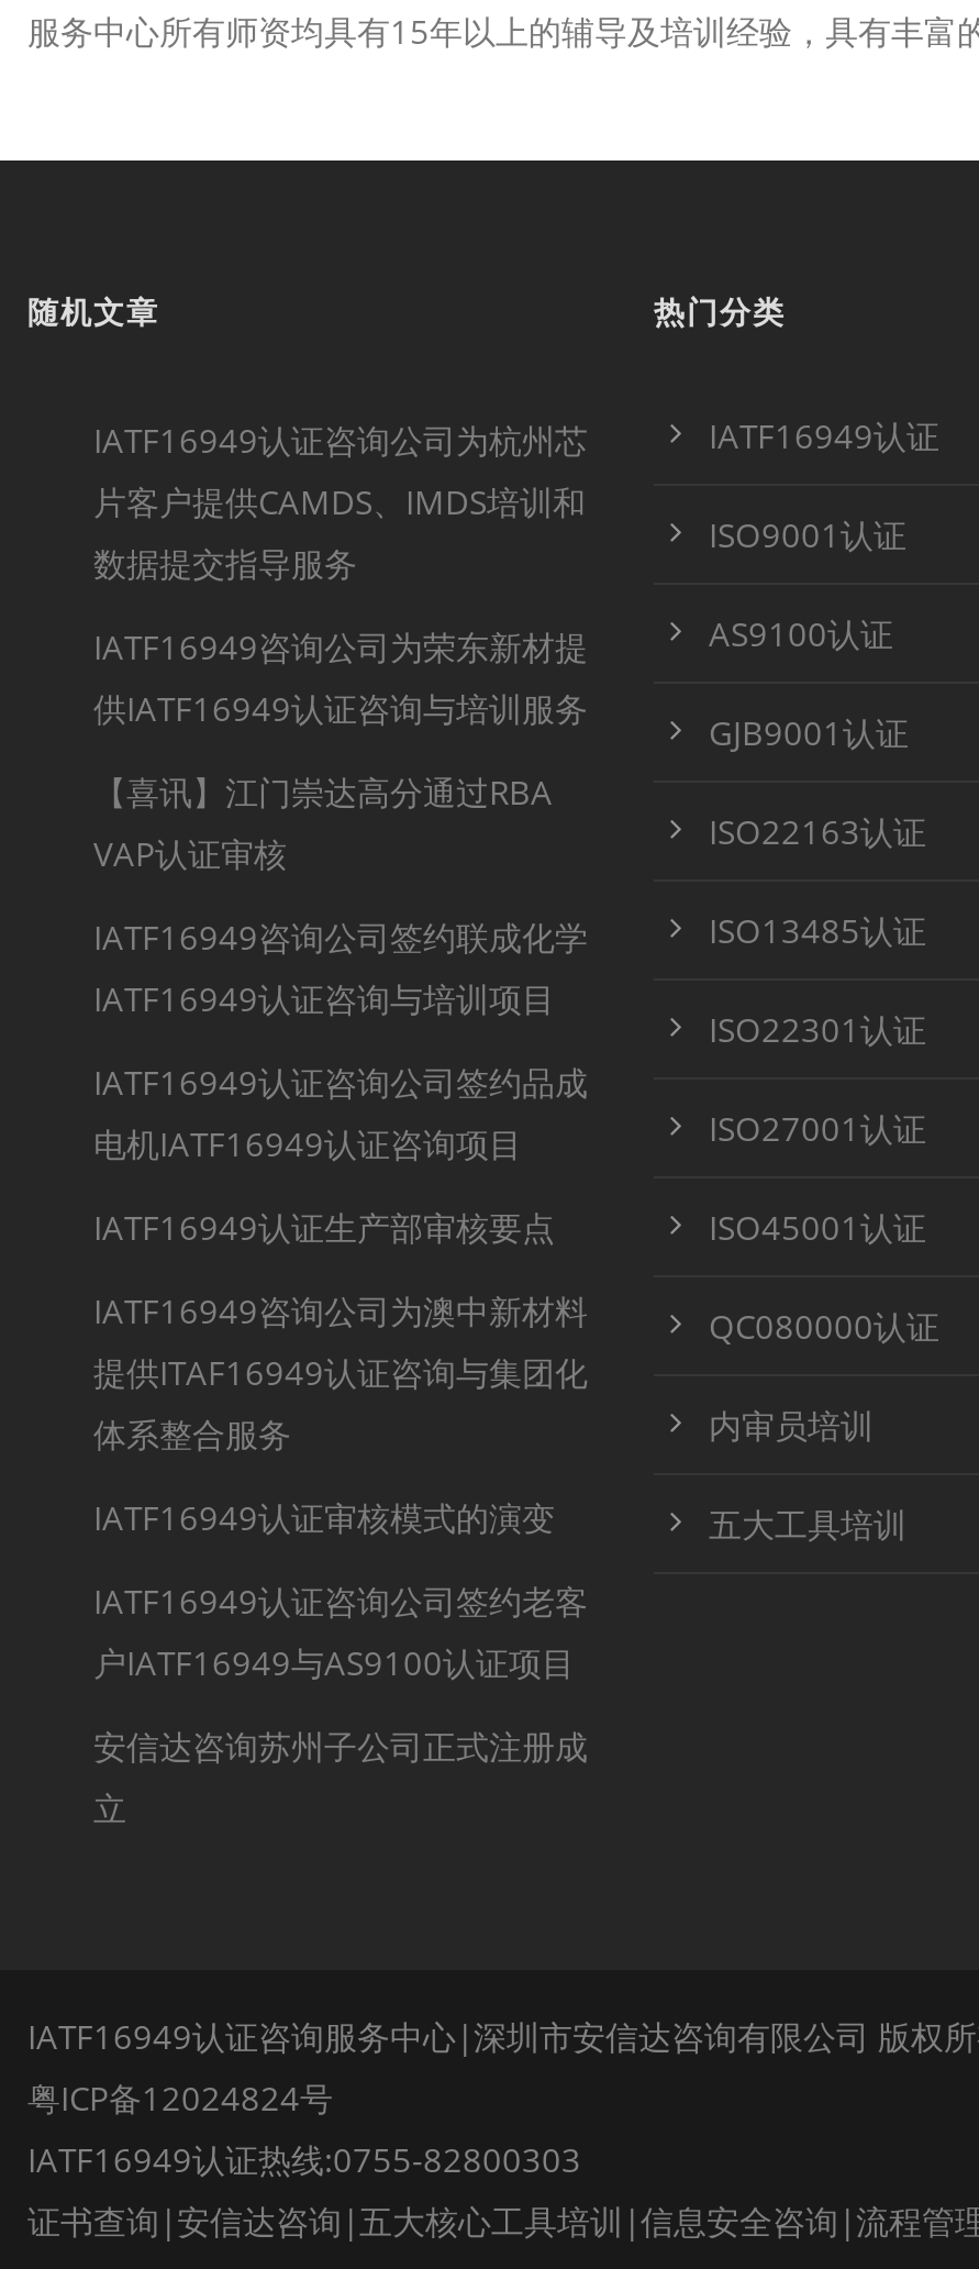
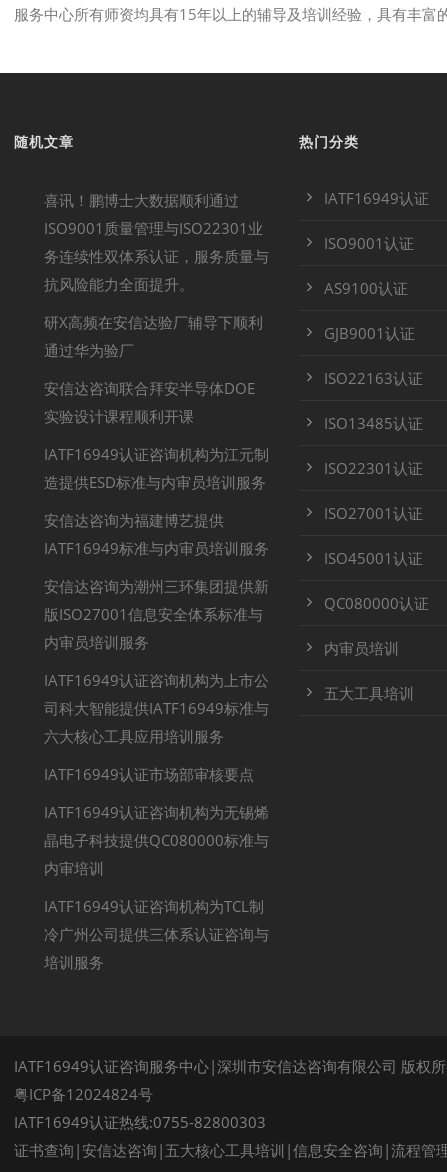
- IATF16949认证咨询公司为杭州芯
- 片客户提供CAMDS、IMDS培训和
- 数据提交指导服务
+ 喜讯！鹏博士大数据顺利通过
+ ISO9001质量管理与ISO22301业
+ 务连续性双体系认证，服务质量与
+ 抗风险能力全面提升。

- IATF16949咨询公司为荣东新材提
- 供IATF16949认证咨询与培训服务
+ 研X高频在安信达验厂辅导下顺利
+ 通过华为验厂

- 【喜讯】江门崇达高分通过RBA
- VAP认证审核
+ 安信达咨询联合拜安半导体DOE
+ 实验设计课程顺利开课

- IATF16949咨询公司签约联成化学
- IATF16949认证咨询与培训项目
+ IATF16949认证咨询机构为江元制
+ 造提供ESD标准与内审员培训服务

- IATF16949认证咨询公司签约品成
- 电机IATF16949认证咨询项目
+ 安信达咨询为福建博艺提供
+ IATF16949标准与内审员培训服务

- IATF16949认证生产部审核要点
+ 安信达咨询为潮州三环集团提供新
+ 版ISO27001信息安全体系标准与
+ 内审员培训服务

- IATF16949咨询公司为澳中新材料
- 提供ITAF16949认证咨询与集团化
- 体系整合服务
+ IATF16949认证咨询机构为上市公
+ 司科大智能提供IATF16949标准与
+ 六大核心工具应用培训服务

- IATF16949认证审核模式的演变
+ IATF16949认证市场部审核要点

- IATF16949认证咨询公司签约老客
- 户IATF16949与AS9100认证项目
+ IATF16949认证咨询机构为无锡烯
+ 晶电子科技提供QC080000标准与
+ 内审培训

- 安信达咨询苏州子公司正式注册成
- 立
+ IATF16949认证咨询机构为TCL制
+ 冷广州公司提供三体系认证咨询与
+ 培训服务
